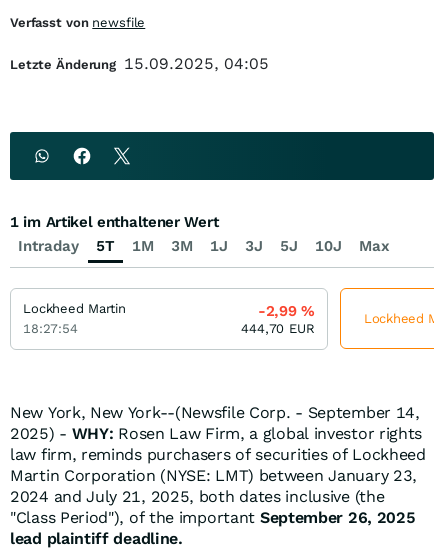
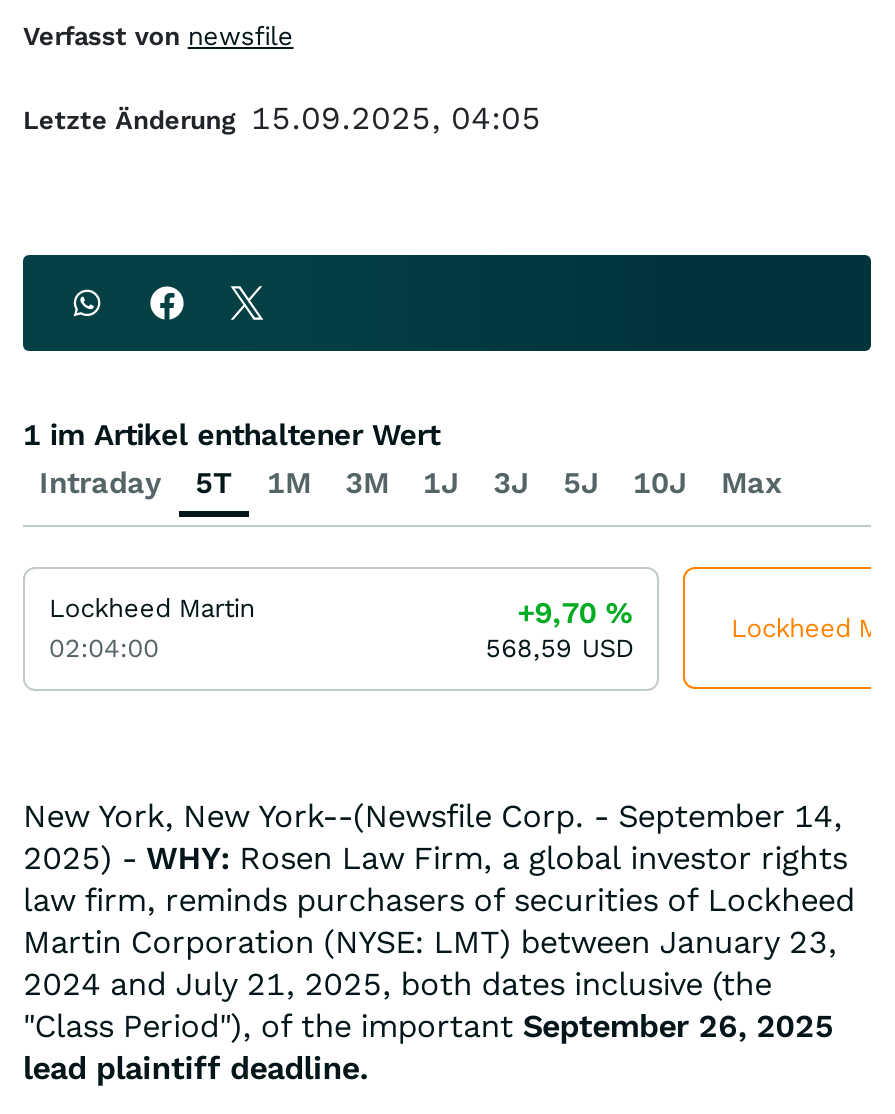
- -2,99%
- 444,70 EUR
+ +9,70%
+ 568,59 USD

- 18:27:54
+ 02:04:00
